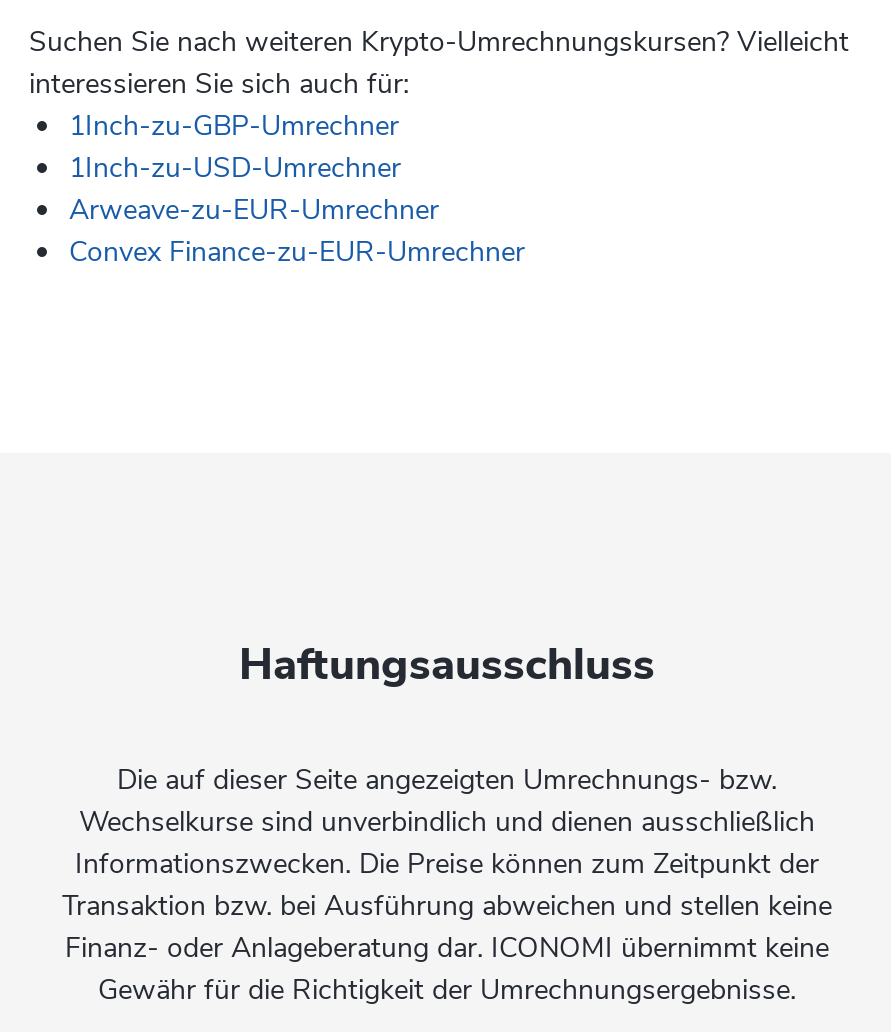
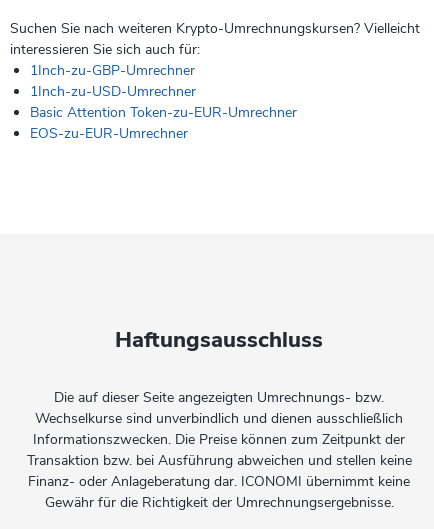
- Arweave-zu-EUR-Umrechner
- Convex Finance-zu-EUR-Umrechner
+ Basic Attention Token-zu-EUR-Umrechner
+ EOS-zu-EUR-Umrechner
